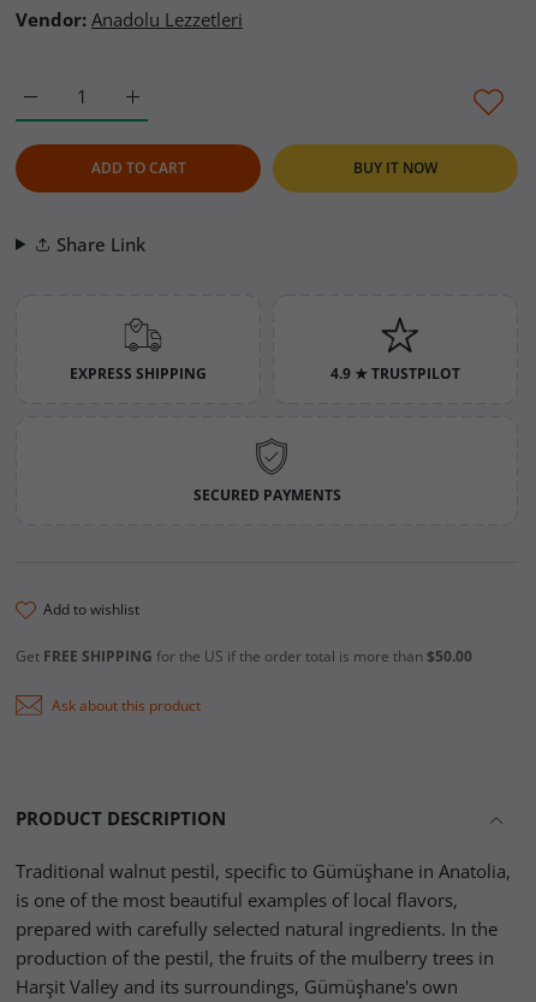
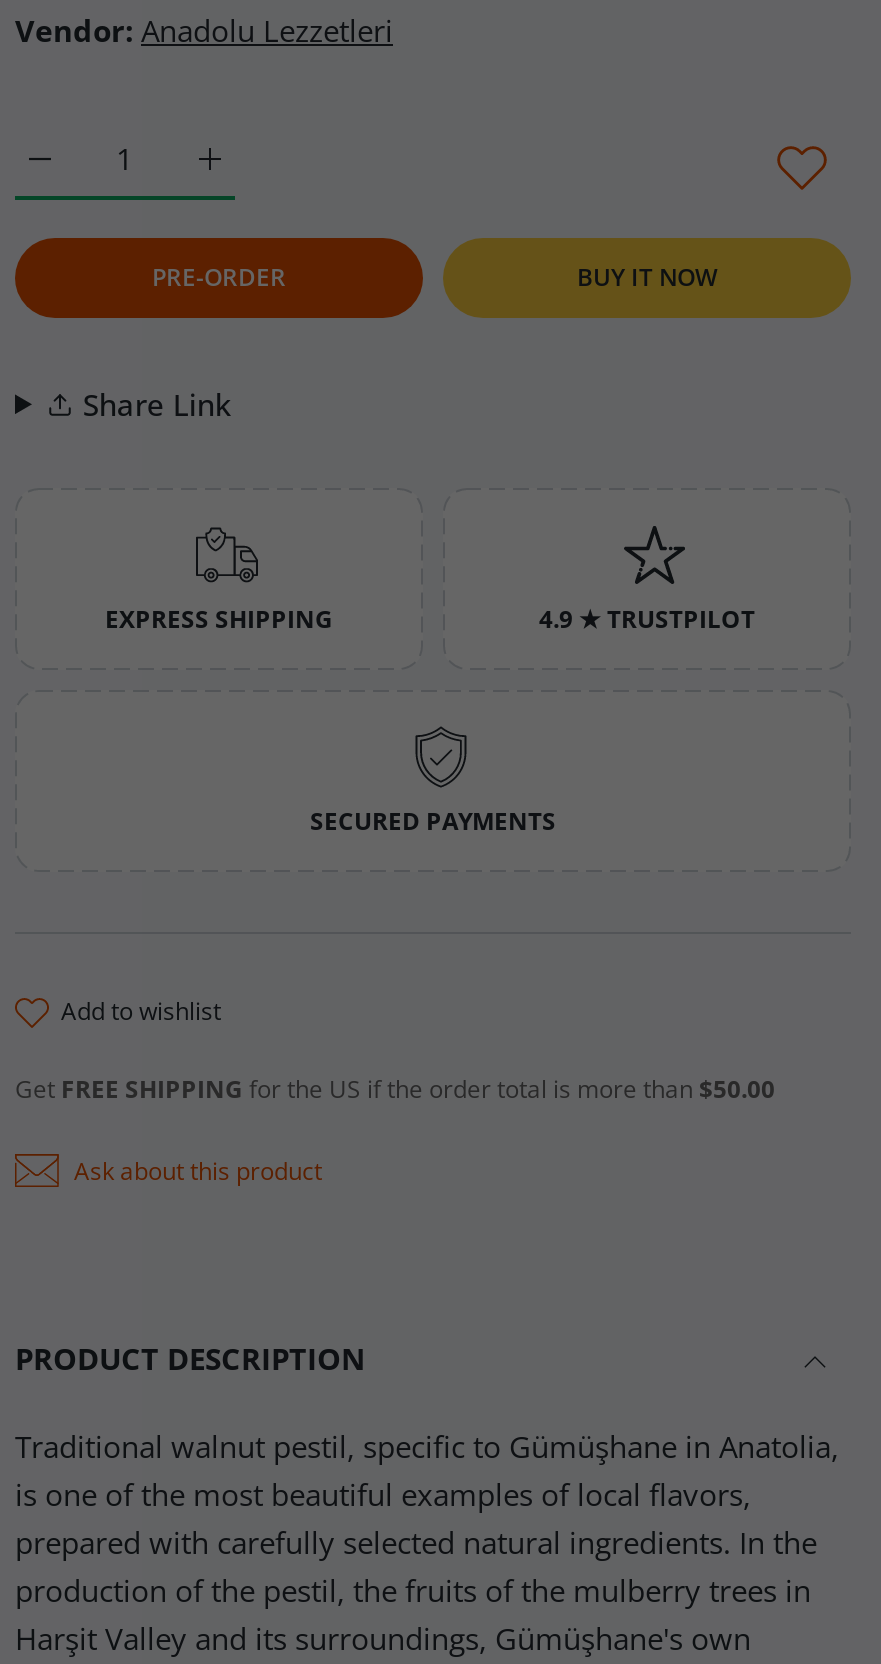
- ADD TO CART
+ PRE-ORDER
